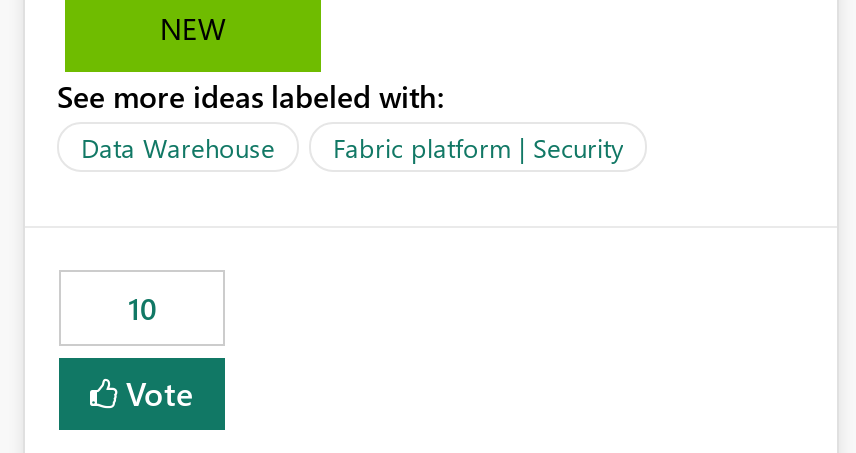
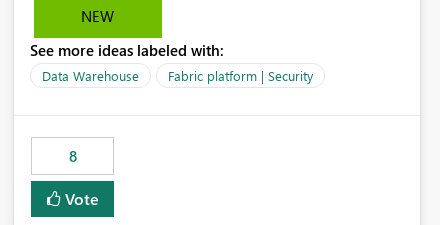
- 10
+ 8
